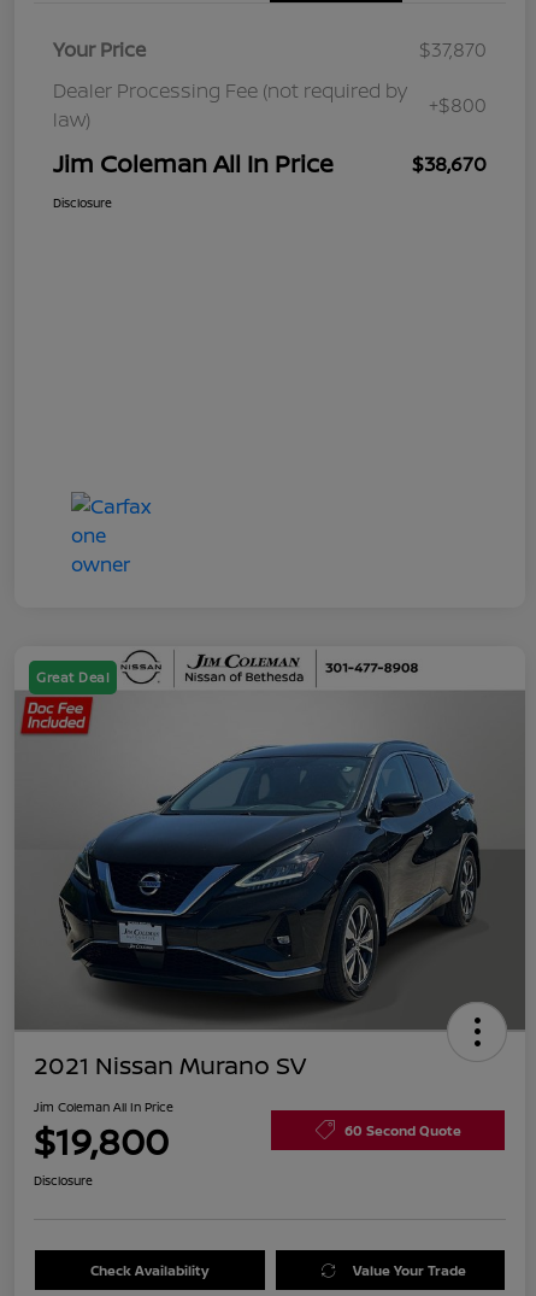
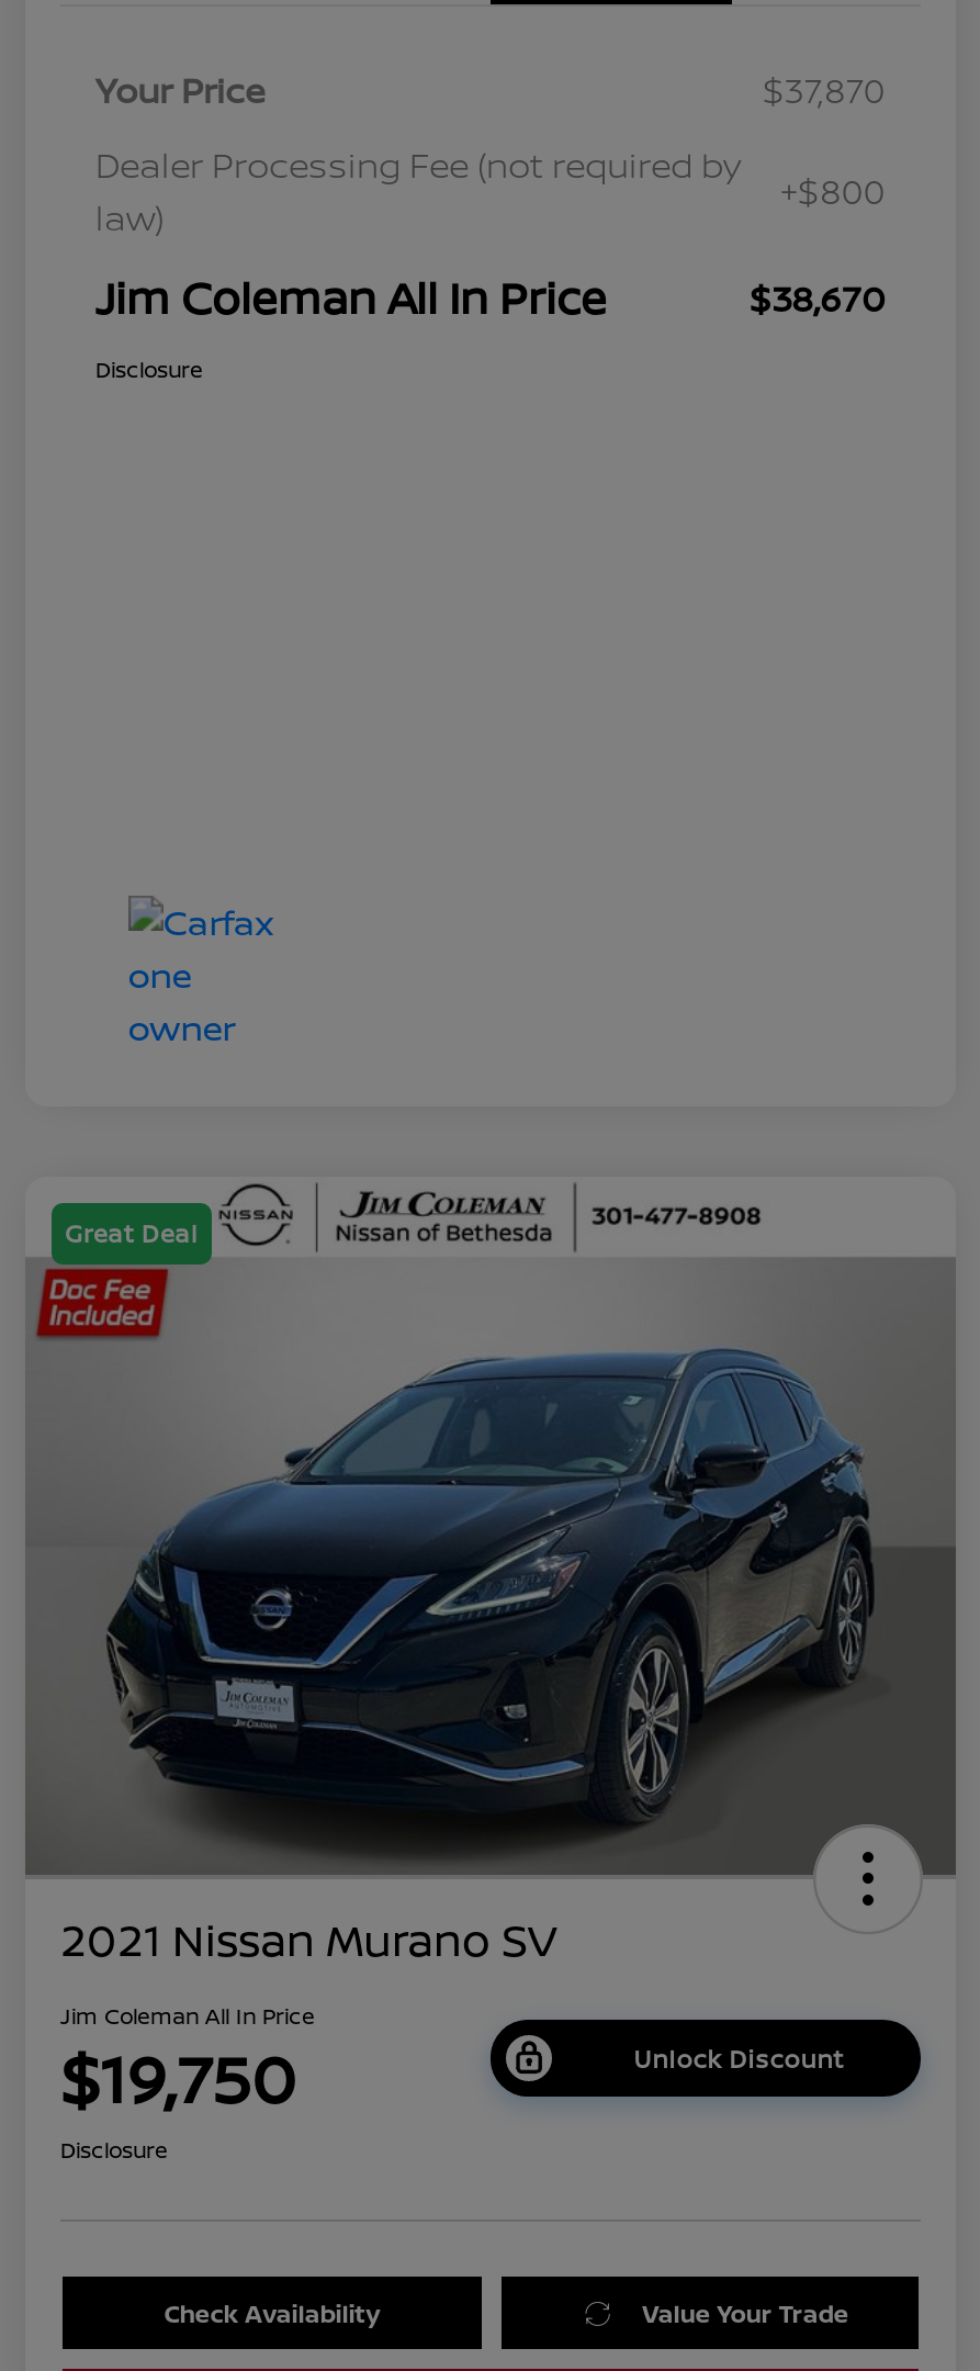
- $19,800
- 60 Second Quote
+ $19,750
+ Unlock Discount
